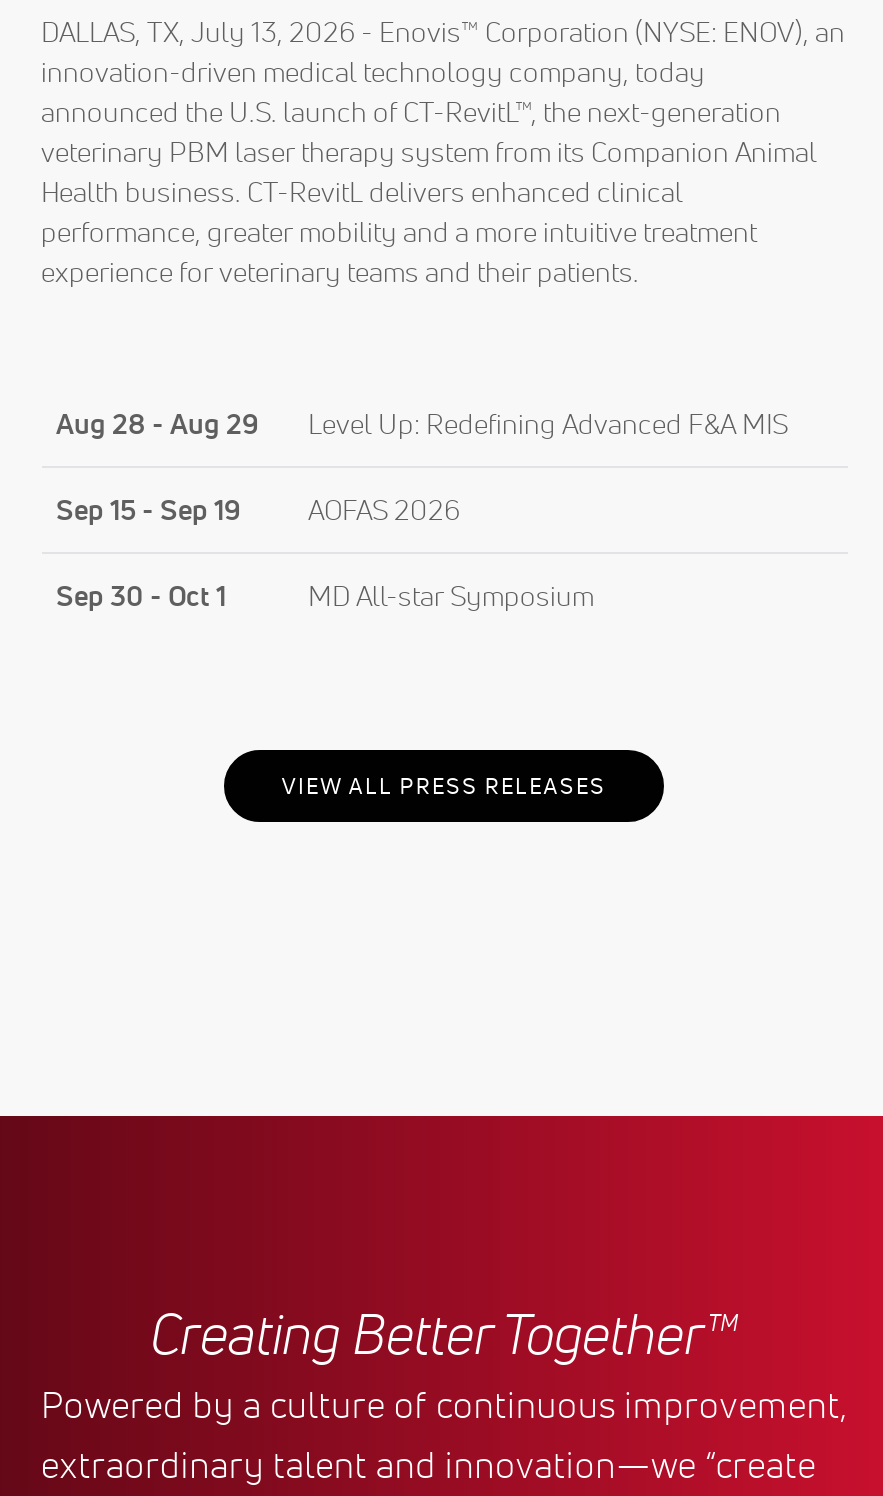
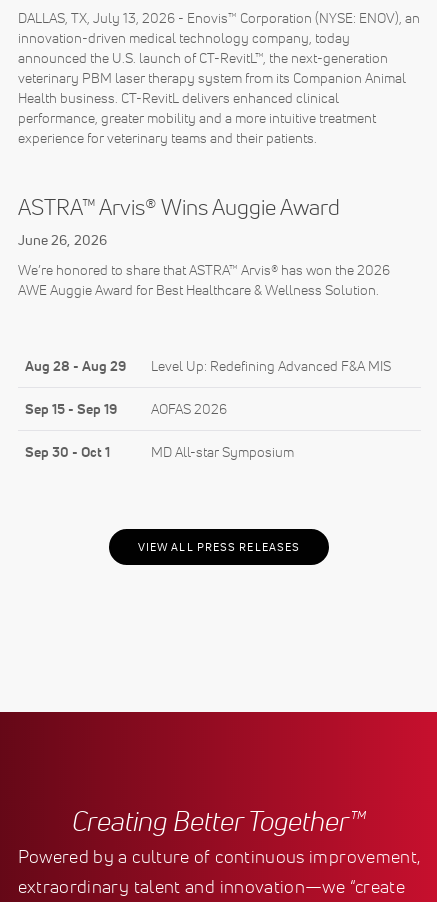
+ ASTRA™ Arvis® Wins Auggie Award
+ June 26, 2026
+ We’re honored to share that ASTRA™ Arvis® has won the 2026
+ AWE Auggie Award for Best Healthcare & Wellness Solution.
